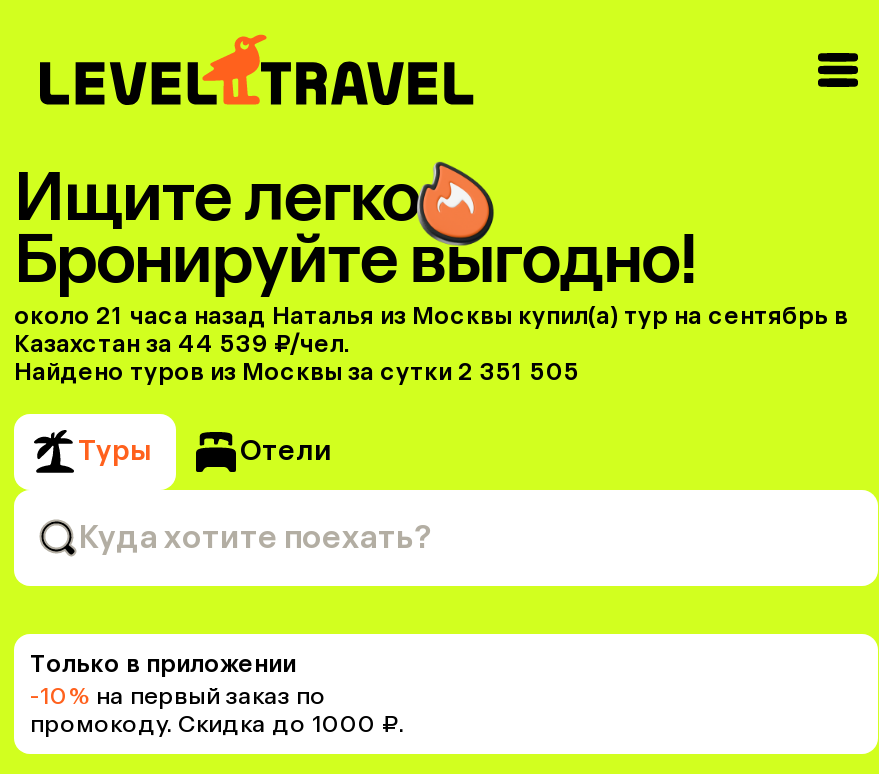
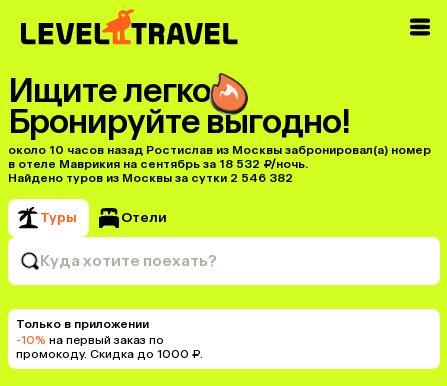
- около 21 часа назад Наталья из Москвы купил(a) тур на сентябрь в
- Казахстан за 44 539 ₽/чел.
- Найдено туров из Москвы за сутки 2 351 505
+ около 10 часов назад Ростислав из Москвы забронировал(а) номер
+ в отеле Маврикия на сентябрь за 18 532 ₽/ночь.
+ Найдено туров из Москвы за сутки 2 546 382
